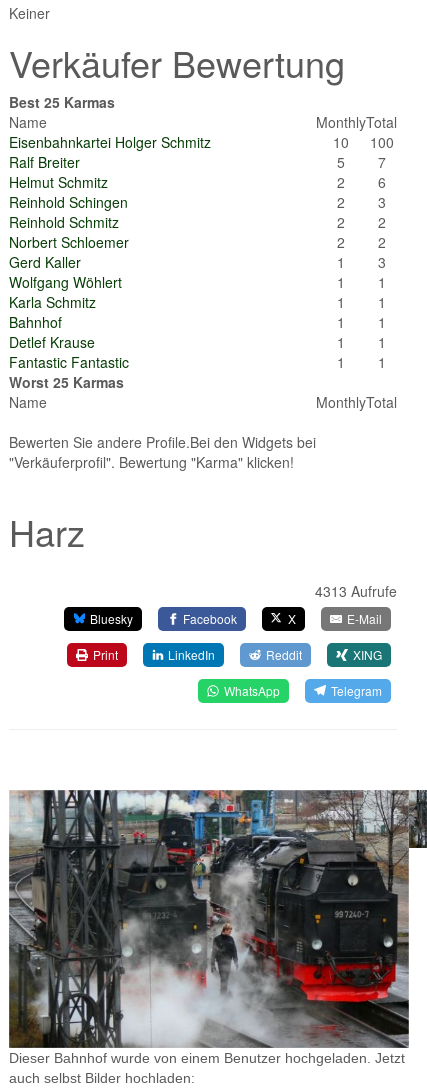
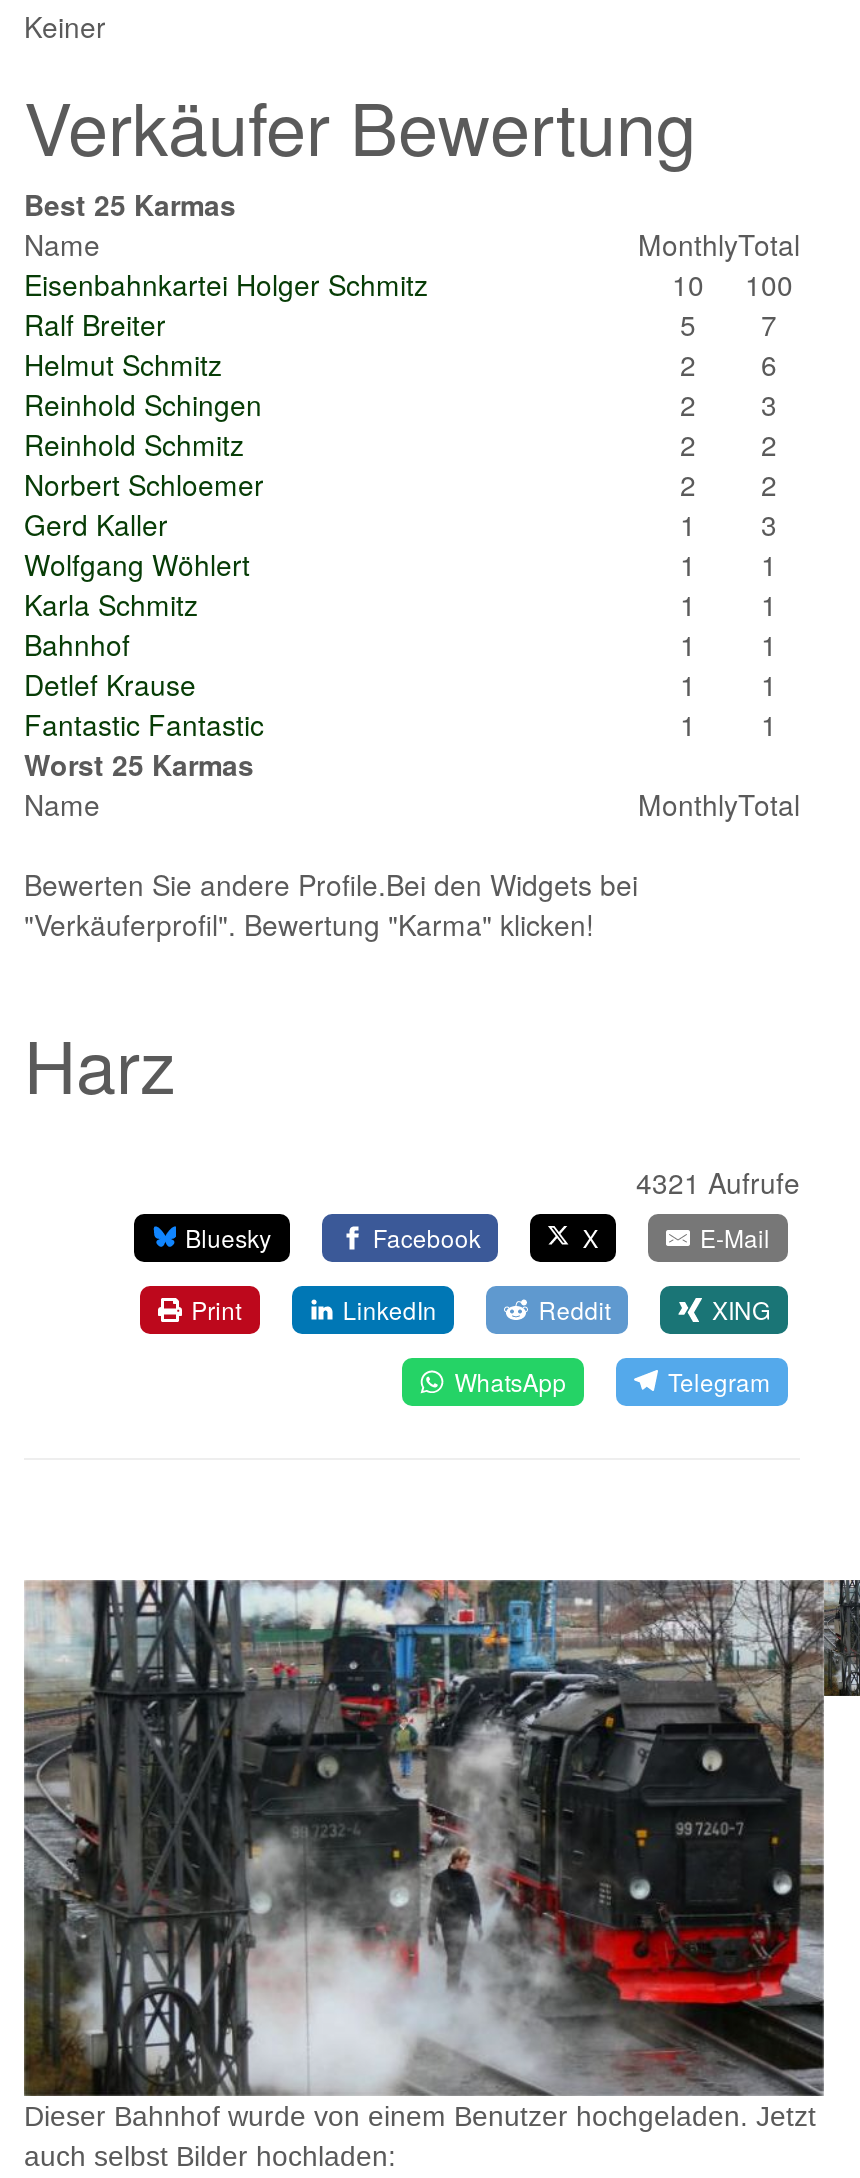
- 4313 Aufrufe
+ 4321 Aufrufe
